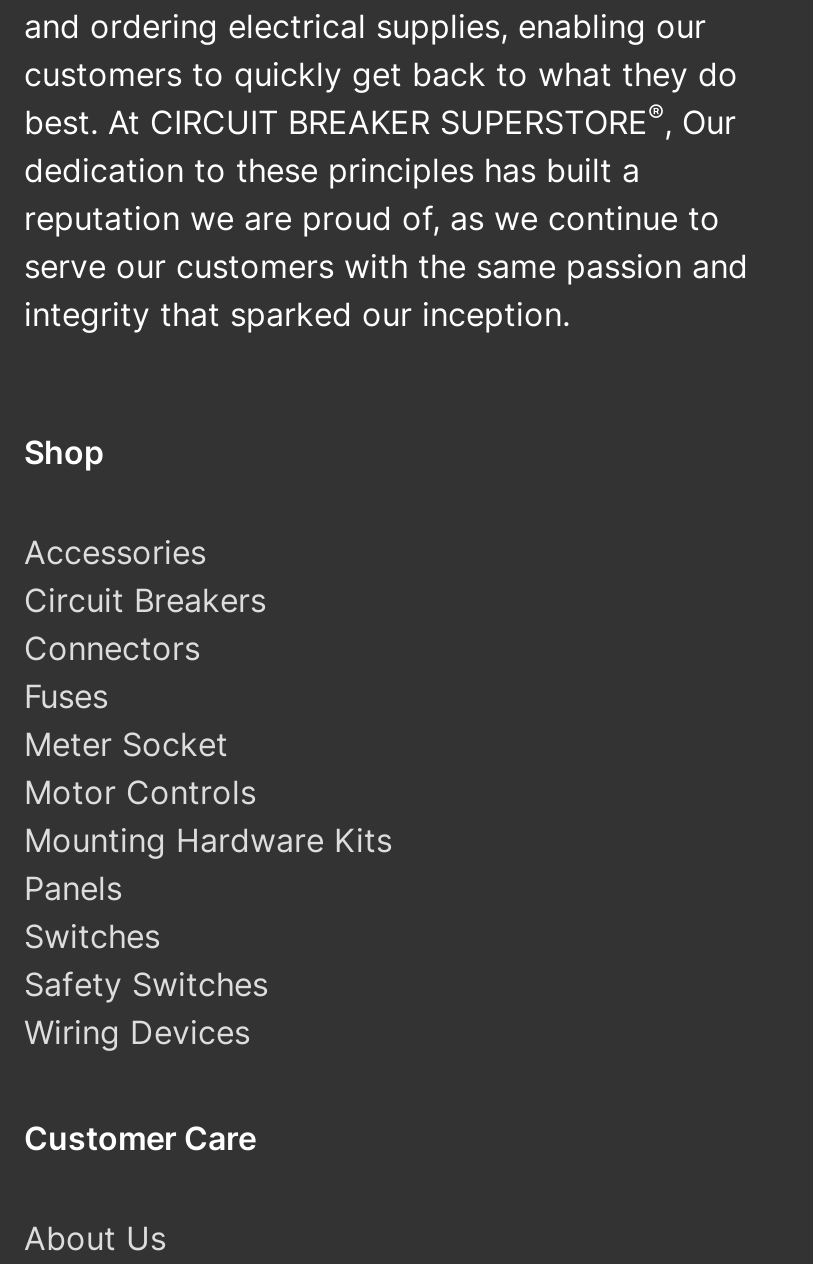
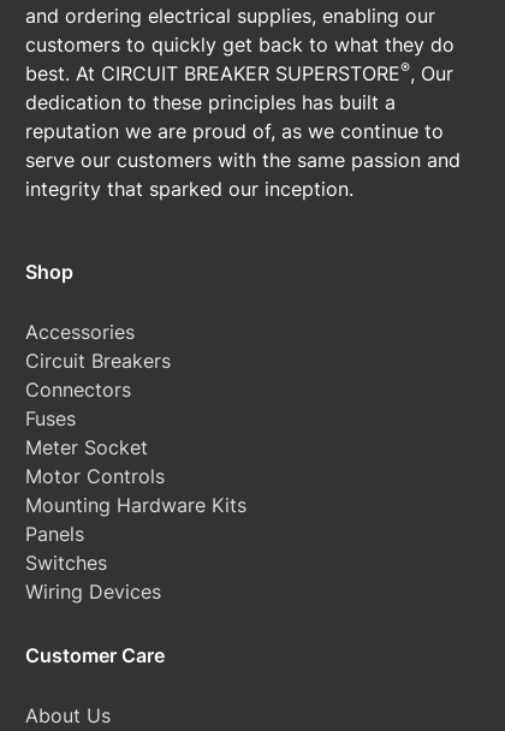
- Safety Switches
